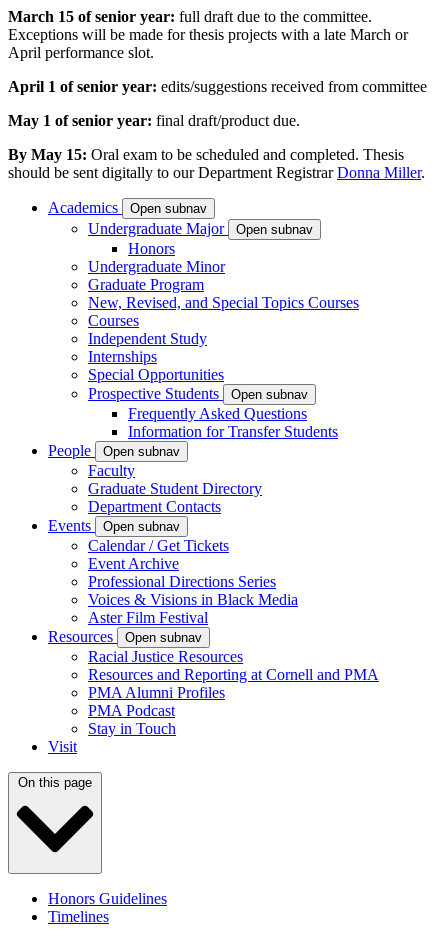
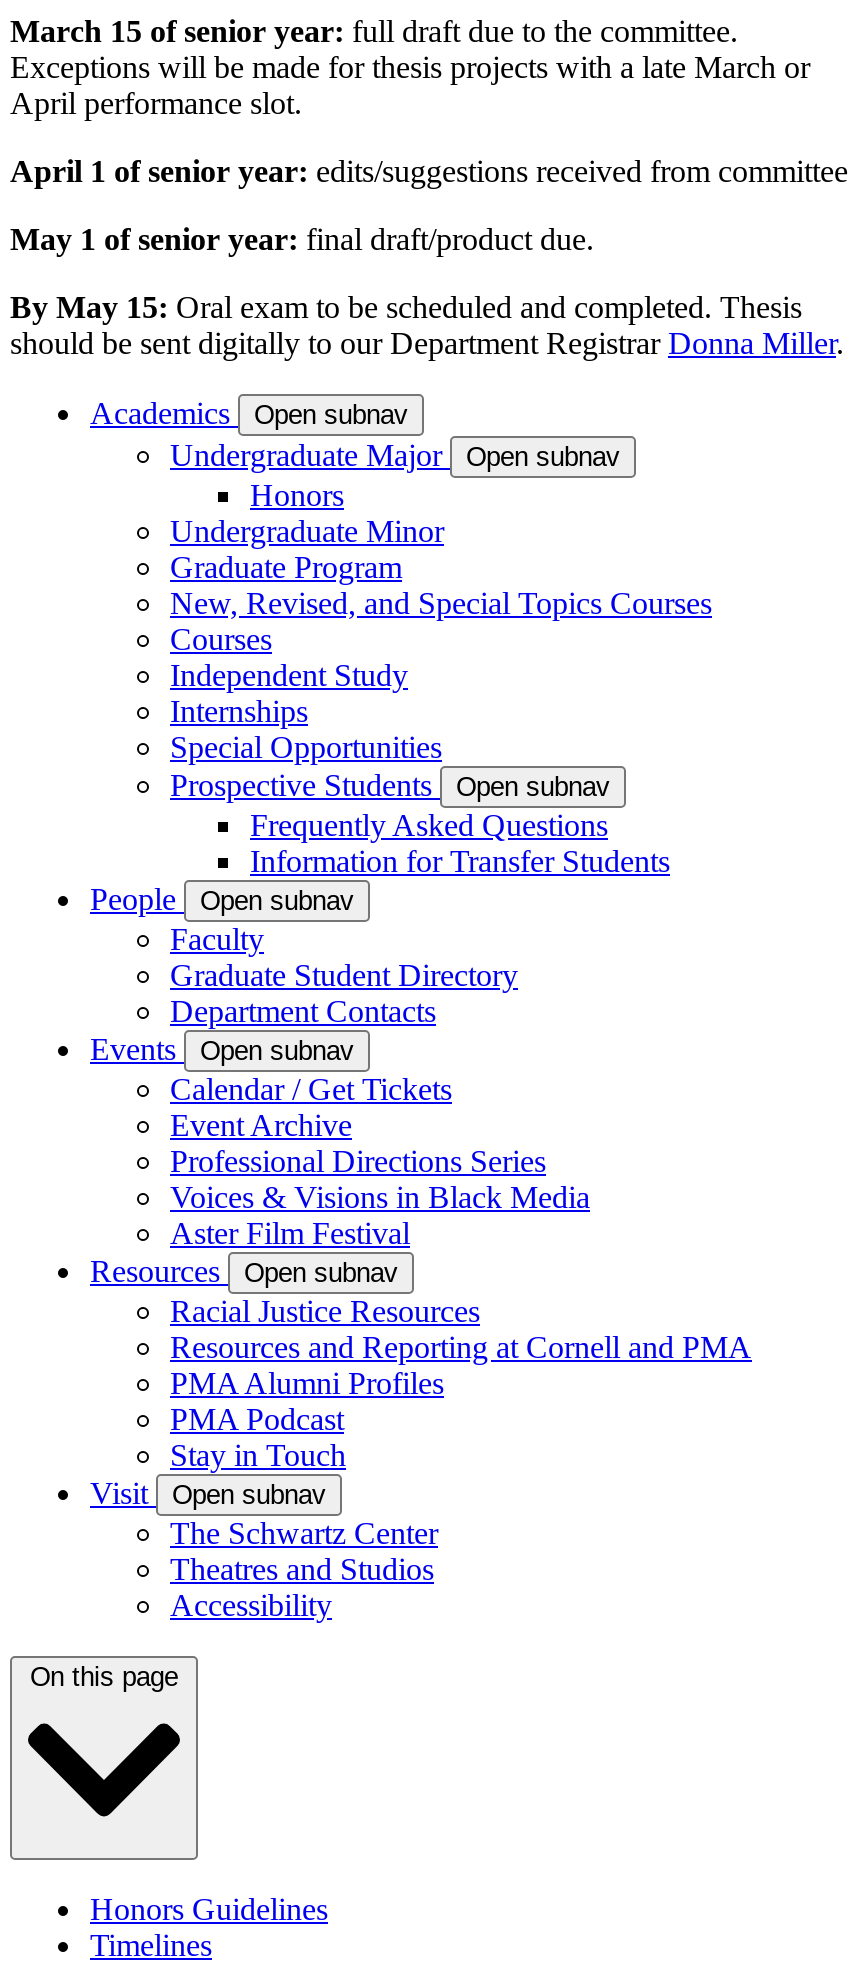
- Visit
+ Visit Open subnav
+ The Schwartz Center
+ Theatres and Studios
+ Accessibility
